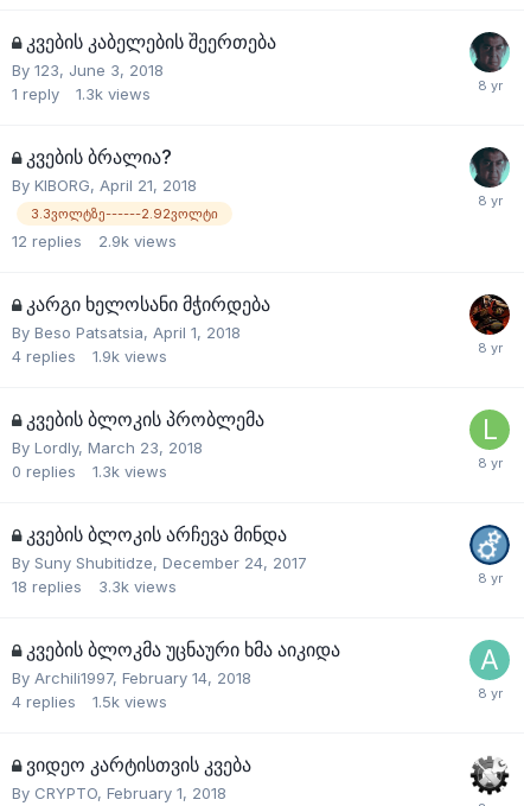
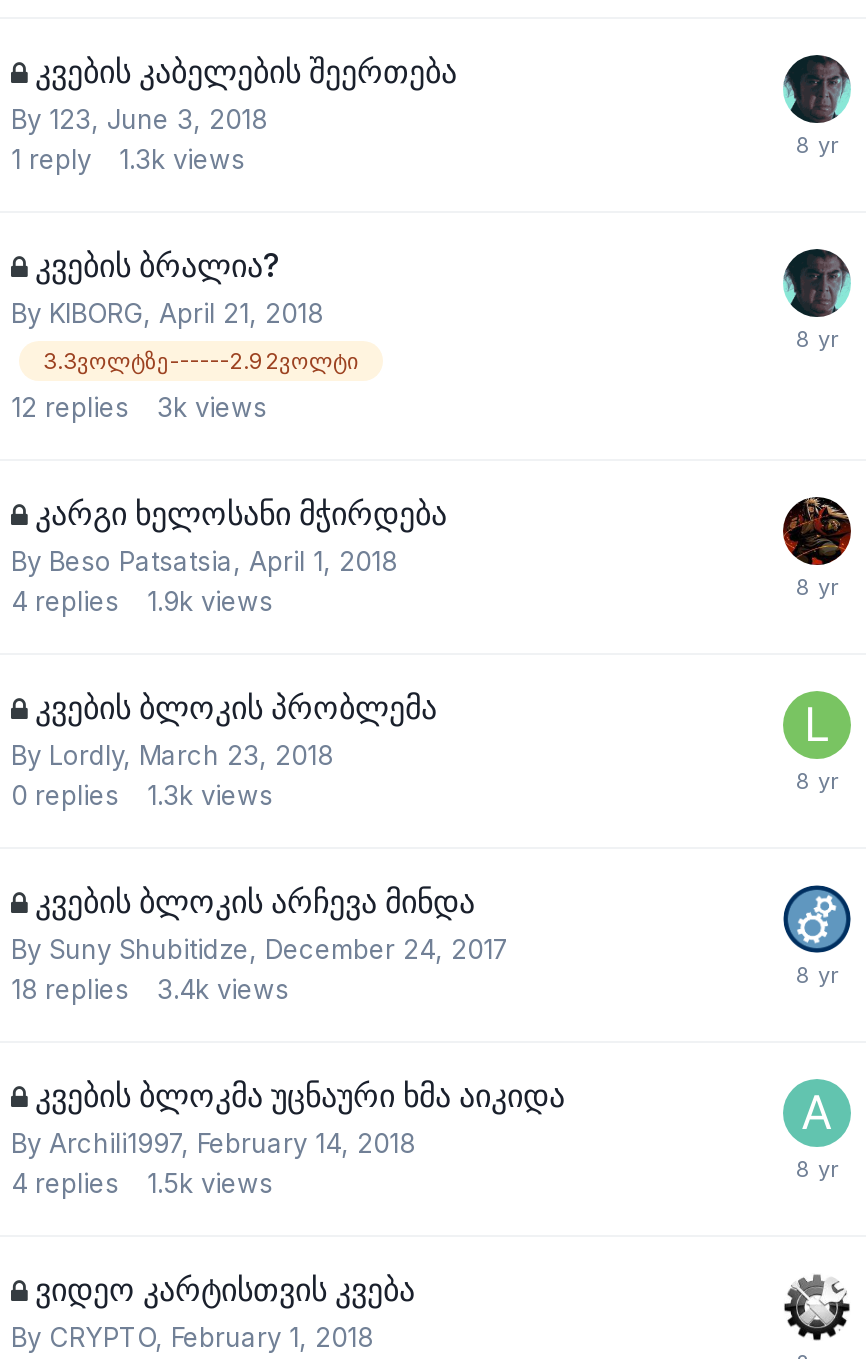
- 12 replies 2.9k views
+ 12 replies 3k views

- 18 replies 3.3k views
+ 18 replies 3.4k views
